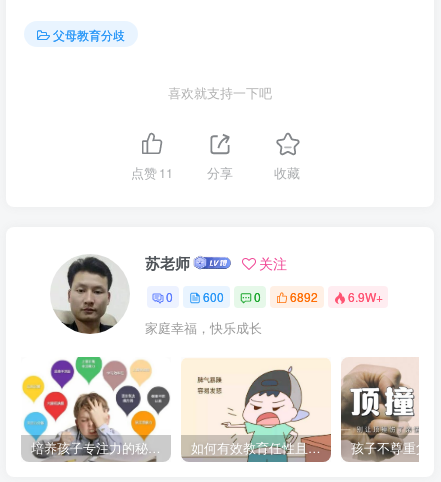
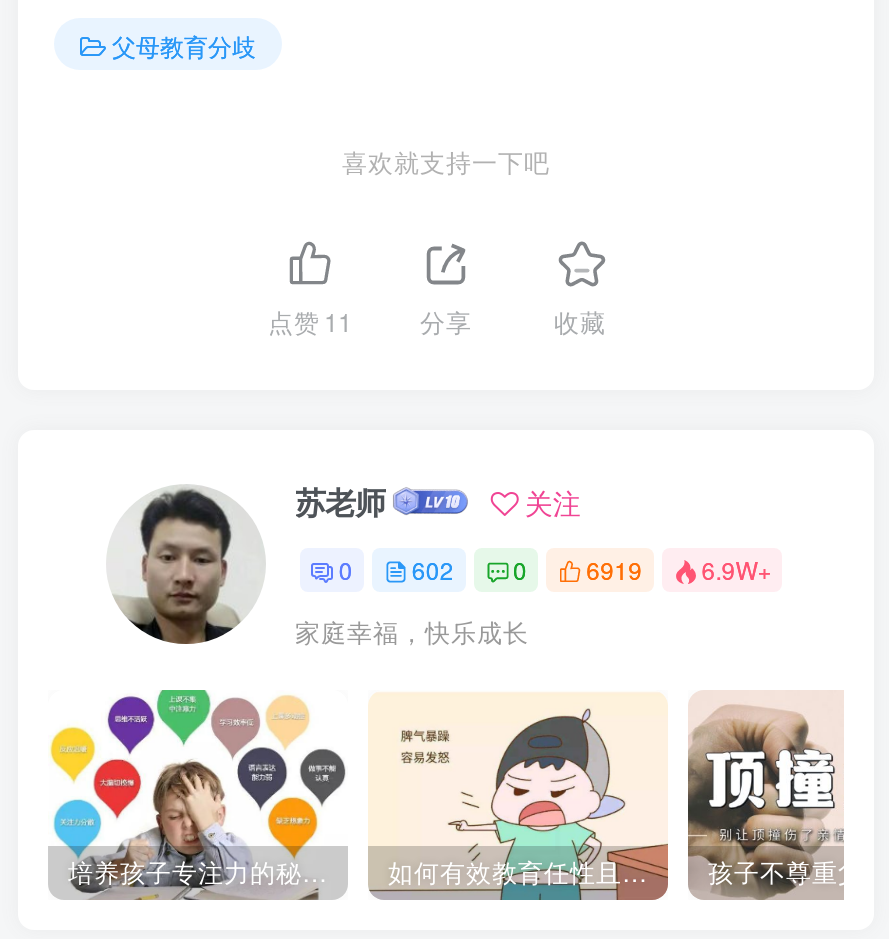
- 600
+ 602

- 6892
+ 6919
